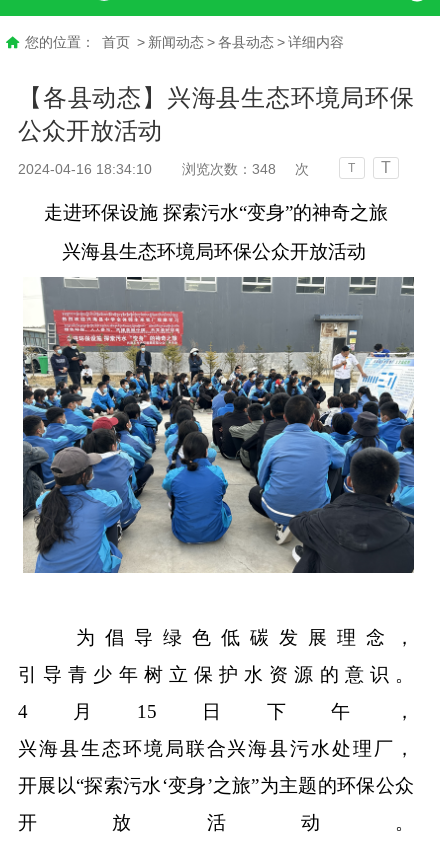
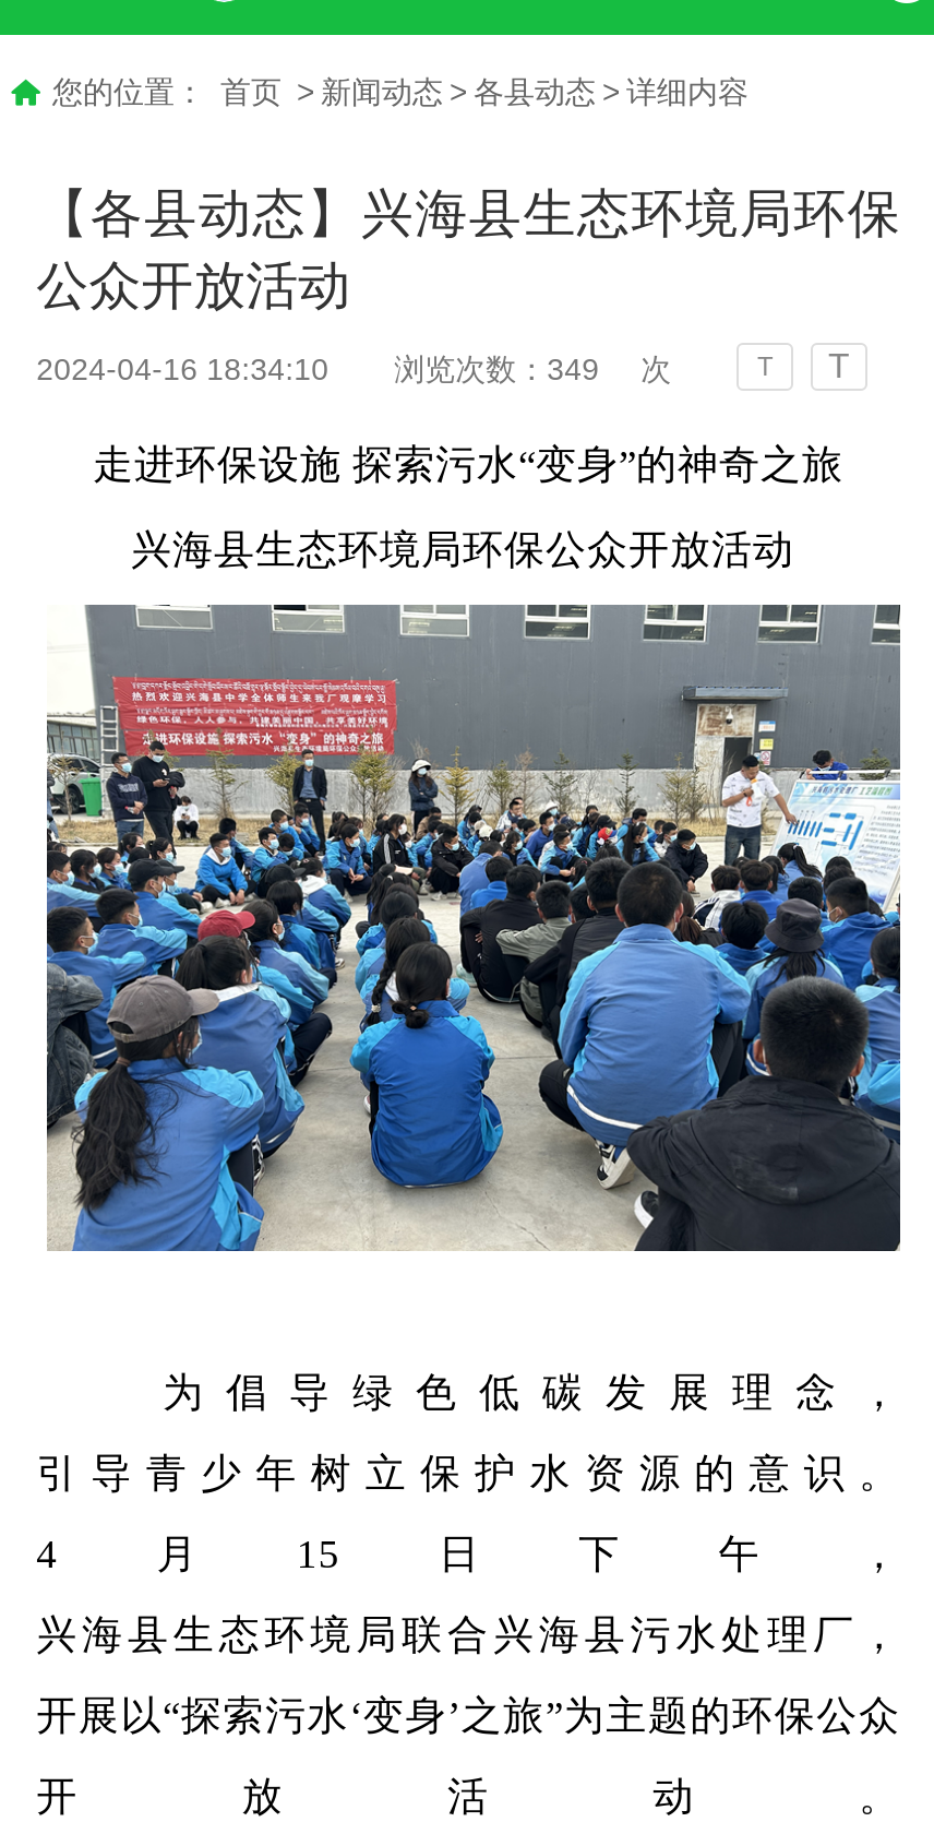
- 2024-04-16 18:34:10 浏览次数：348 次
+ 2024-04-16 18:34:10 浏览次数：349 次
